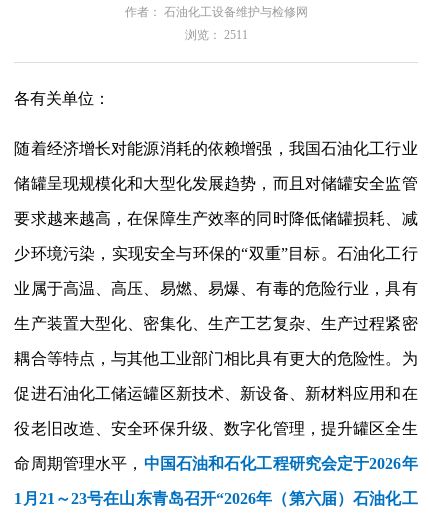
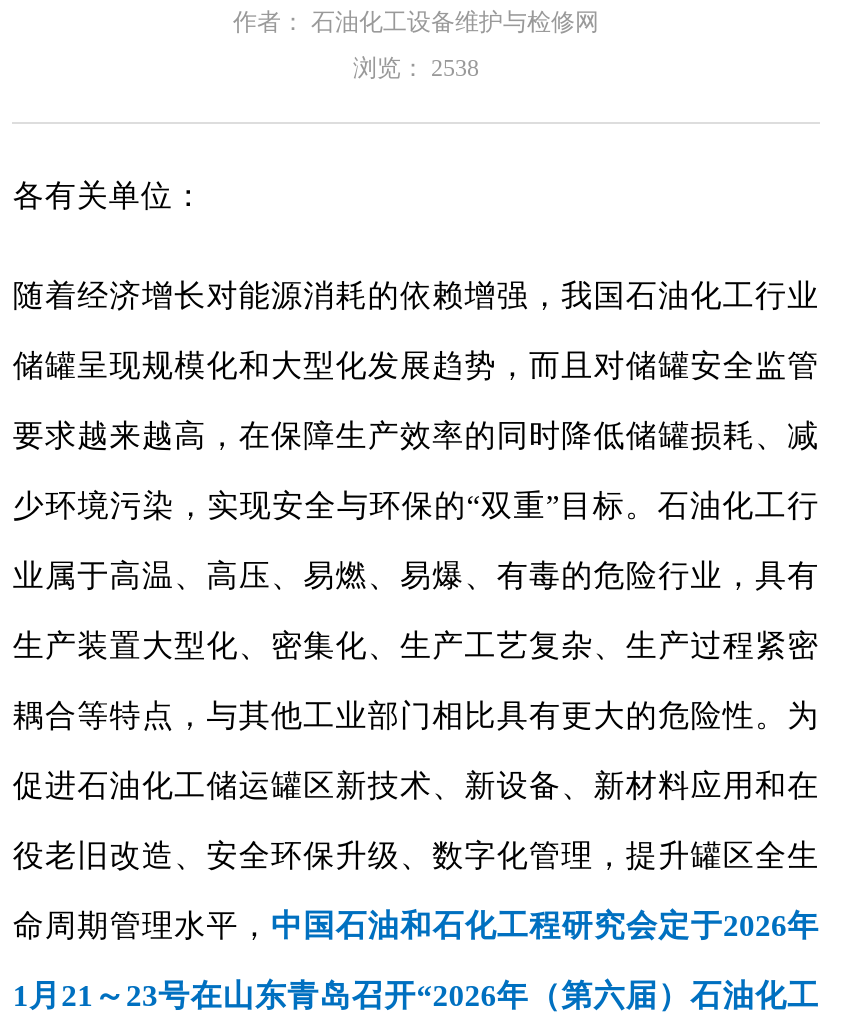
- 浏览： 2511
+ 浏览： 2538
